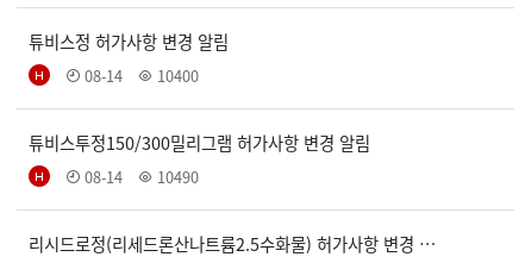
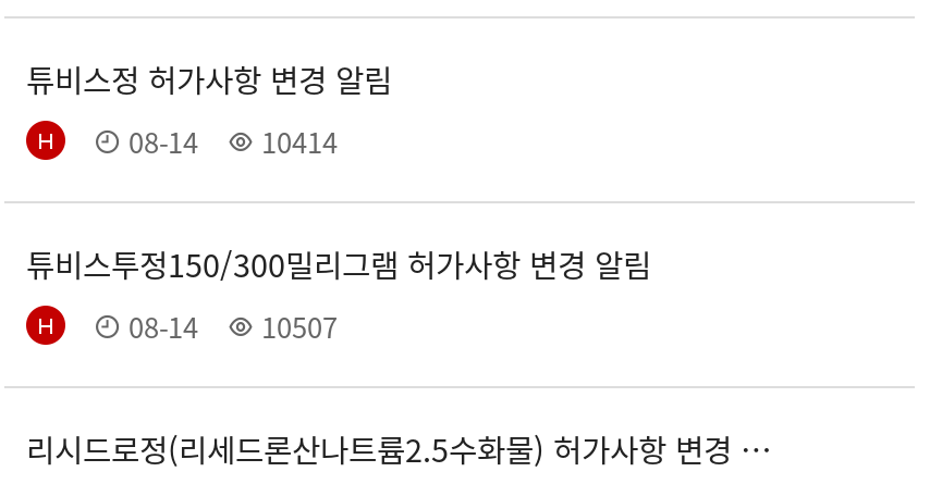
- 08-14 10400
+ 08-14 10414

- 08-14 10490
+ 08-14 10507
